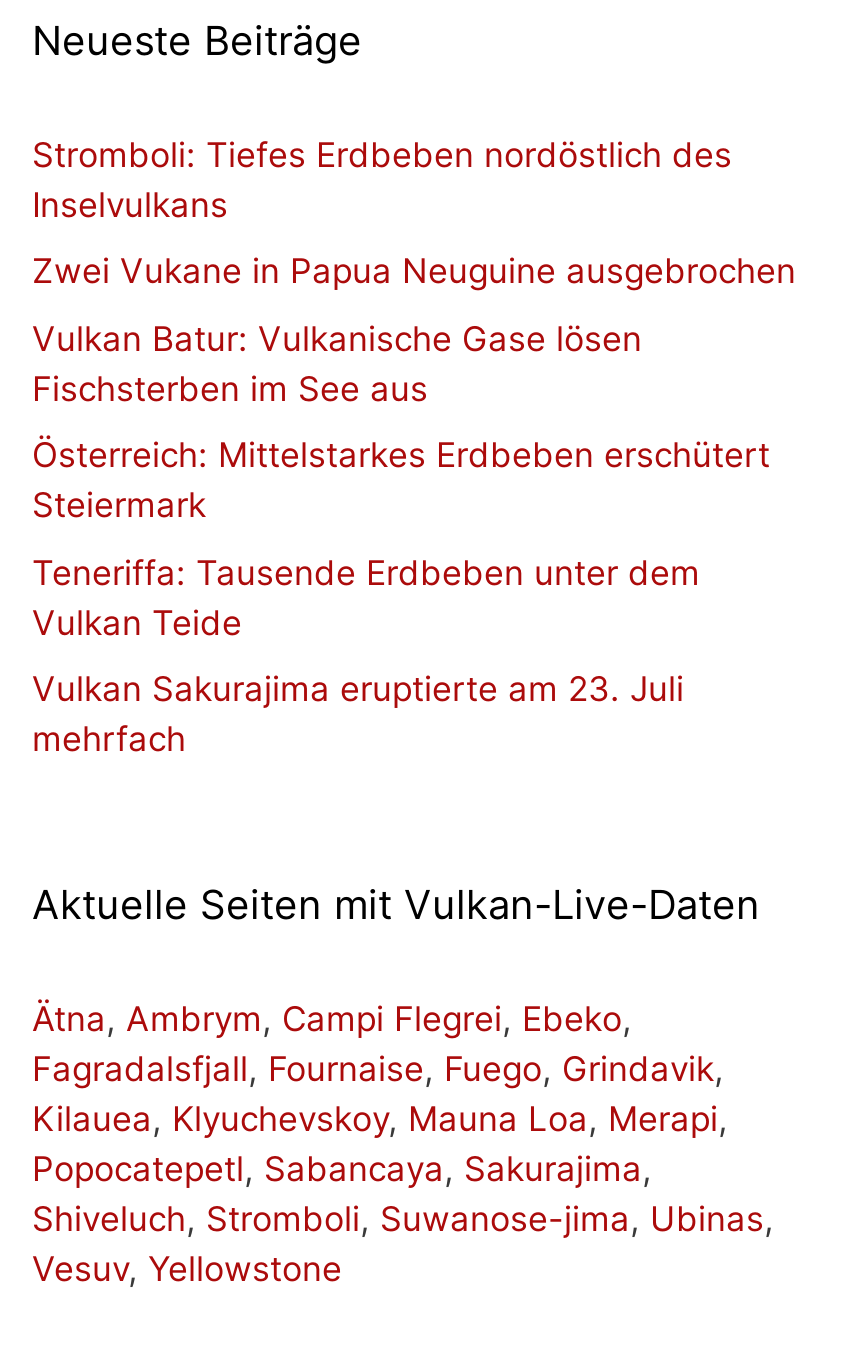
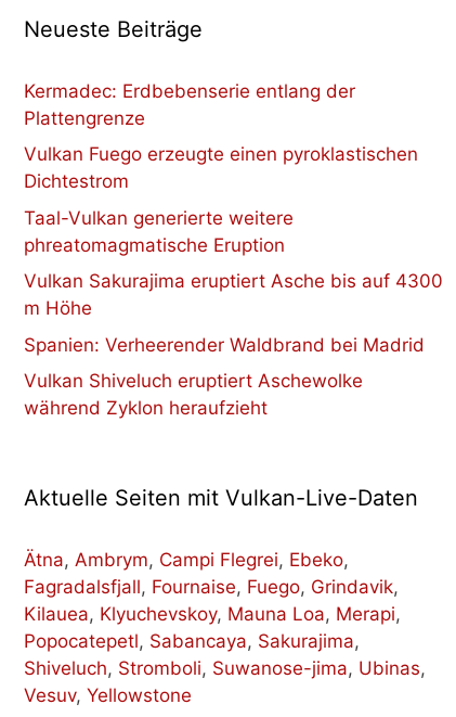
- Stromboli: Tiefes Erdbeben nordöstlich des
- Inselvulkans
+ Kermadec: Erdbebenserie entlang der
+ Plattengrenze

- Zwei Vukane in Papua Neuguine ausgebrochen
+ Vulkan Fuego erzeugte einen pyroklastischen
+ Dichtestrom

- Vulkan Batur: Vulkanische Gase lösen
- Fischsterben im See aus
+ Taal-Vulkan generierte weitere
+ phreatomagmatische Eruption

- Österreich: Mittelstarkes Erdbeben erschütert
- Steiermark
+ Vulkan Sakurajima eruptiert Asche bis auf 4300
+ m Höhe

- Teneriffa: Tausende Erdbeben unter dem
- Vulkan Teide
+ Spanien: Verheerender Waldbrand bei Madrid

- Vulkan Sakurajima eruptierte am 23. Juli
- mehrfach
+ Vulkan Shiveluch eruptiert Aschewolke
+ während Zyklon heraufzieht
